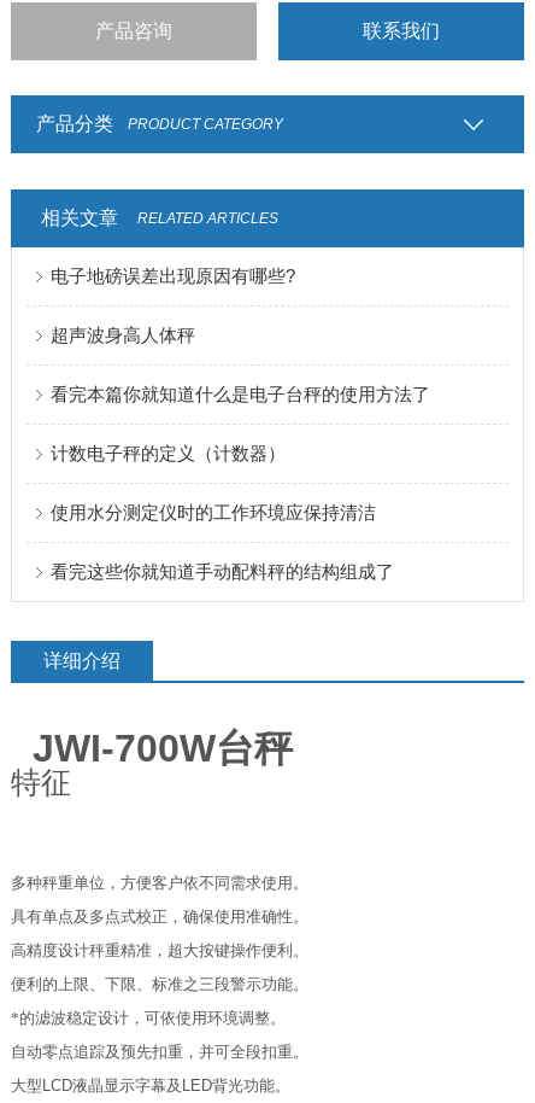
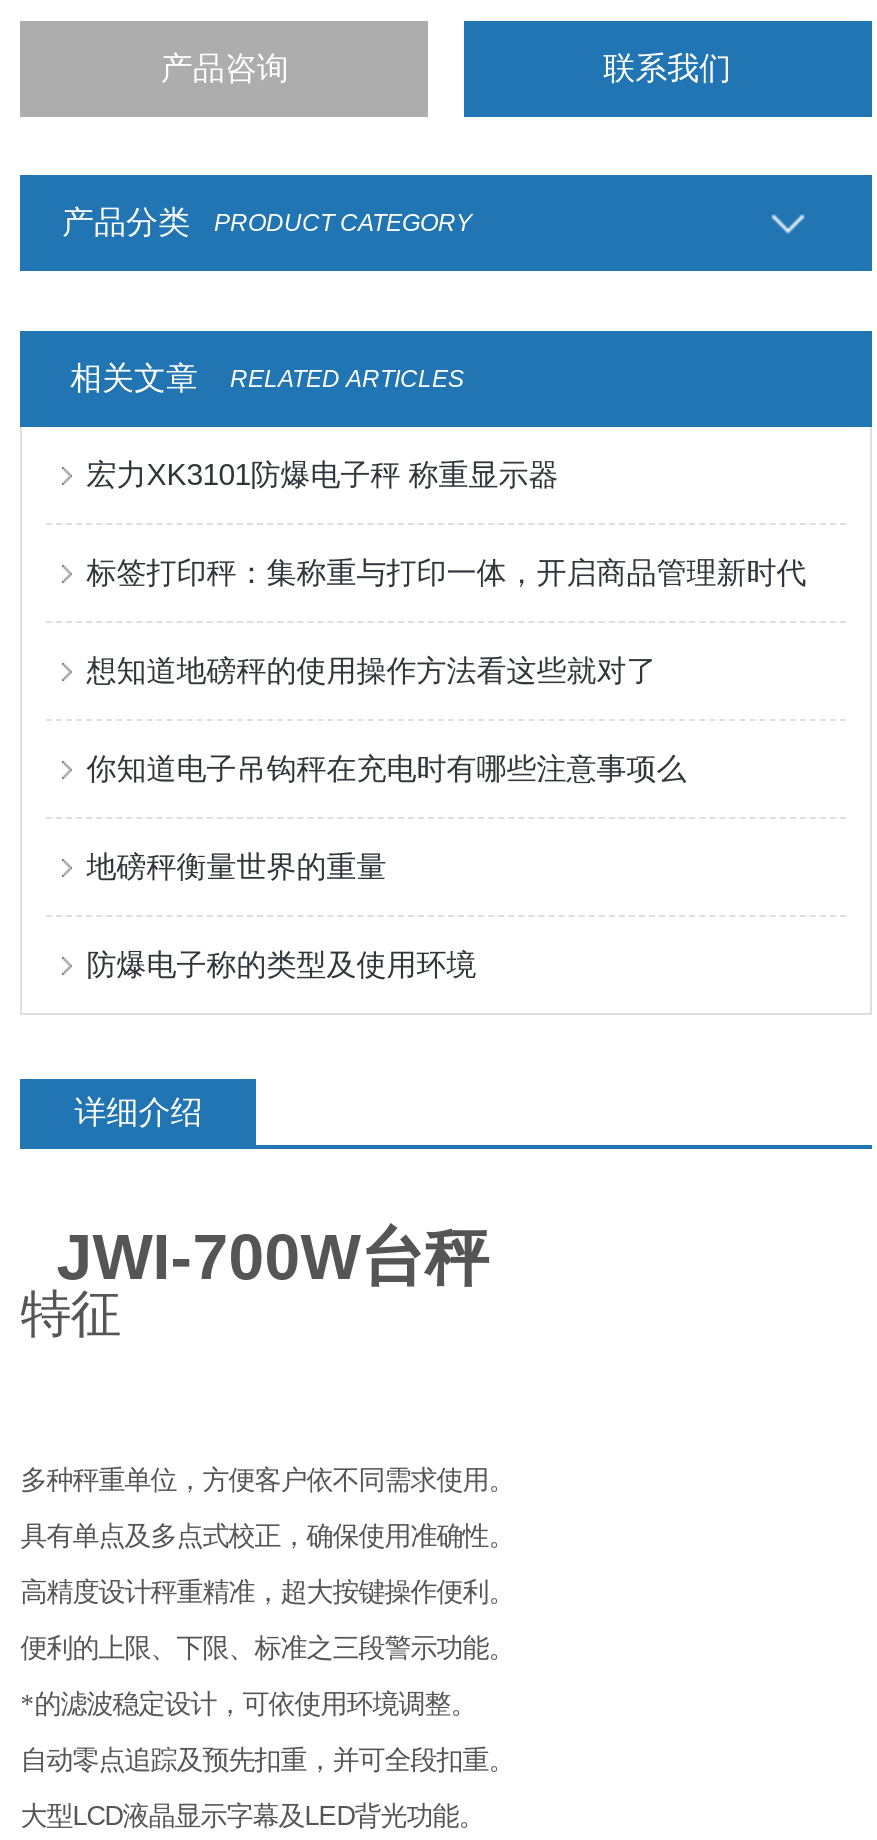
- 电子地磅误差出现原因有哪些?
+ 宏力XK3101防爆电子秤 称重显示器

- 超声波身高人体秤
+ 标签打印秤：集称重与打印一体，开启商品管理新时代

- 看完本篇你就知道什么是电子台秤的使用方法了
+ 想知道地磅秤的使用操作方法看这些就对了

- 计数电子秤的定义（计数器）
+ 你知道电子吊钩秤在充电时有哪些注意事项么

- 使用水分测定仪时的工作环境应保持清洁
+ 地磅秤衡量世界的重量

- 看完这些你就知道手动配料秤的结构组成了
+ 防爆电子称的类型及使用环境
